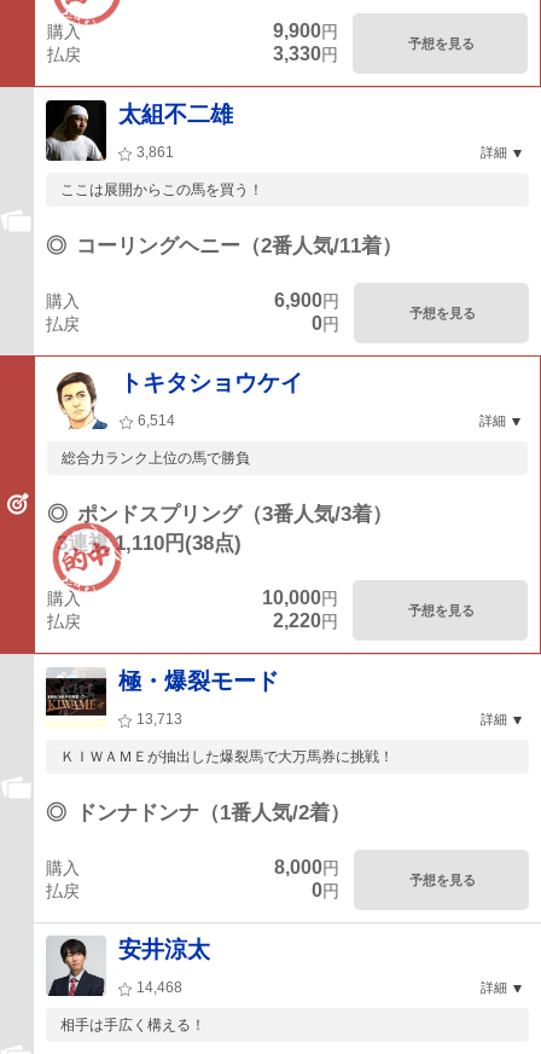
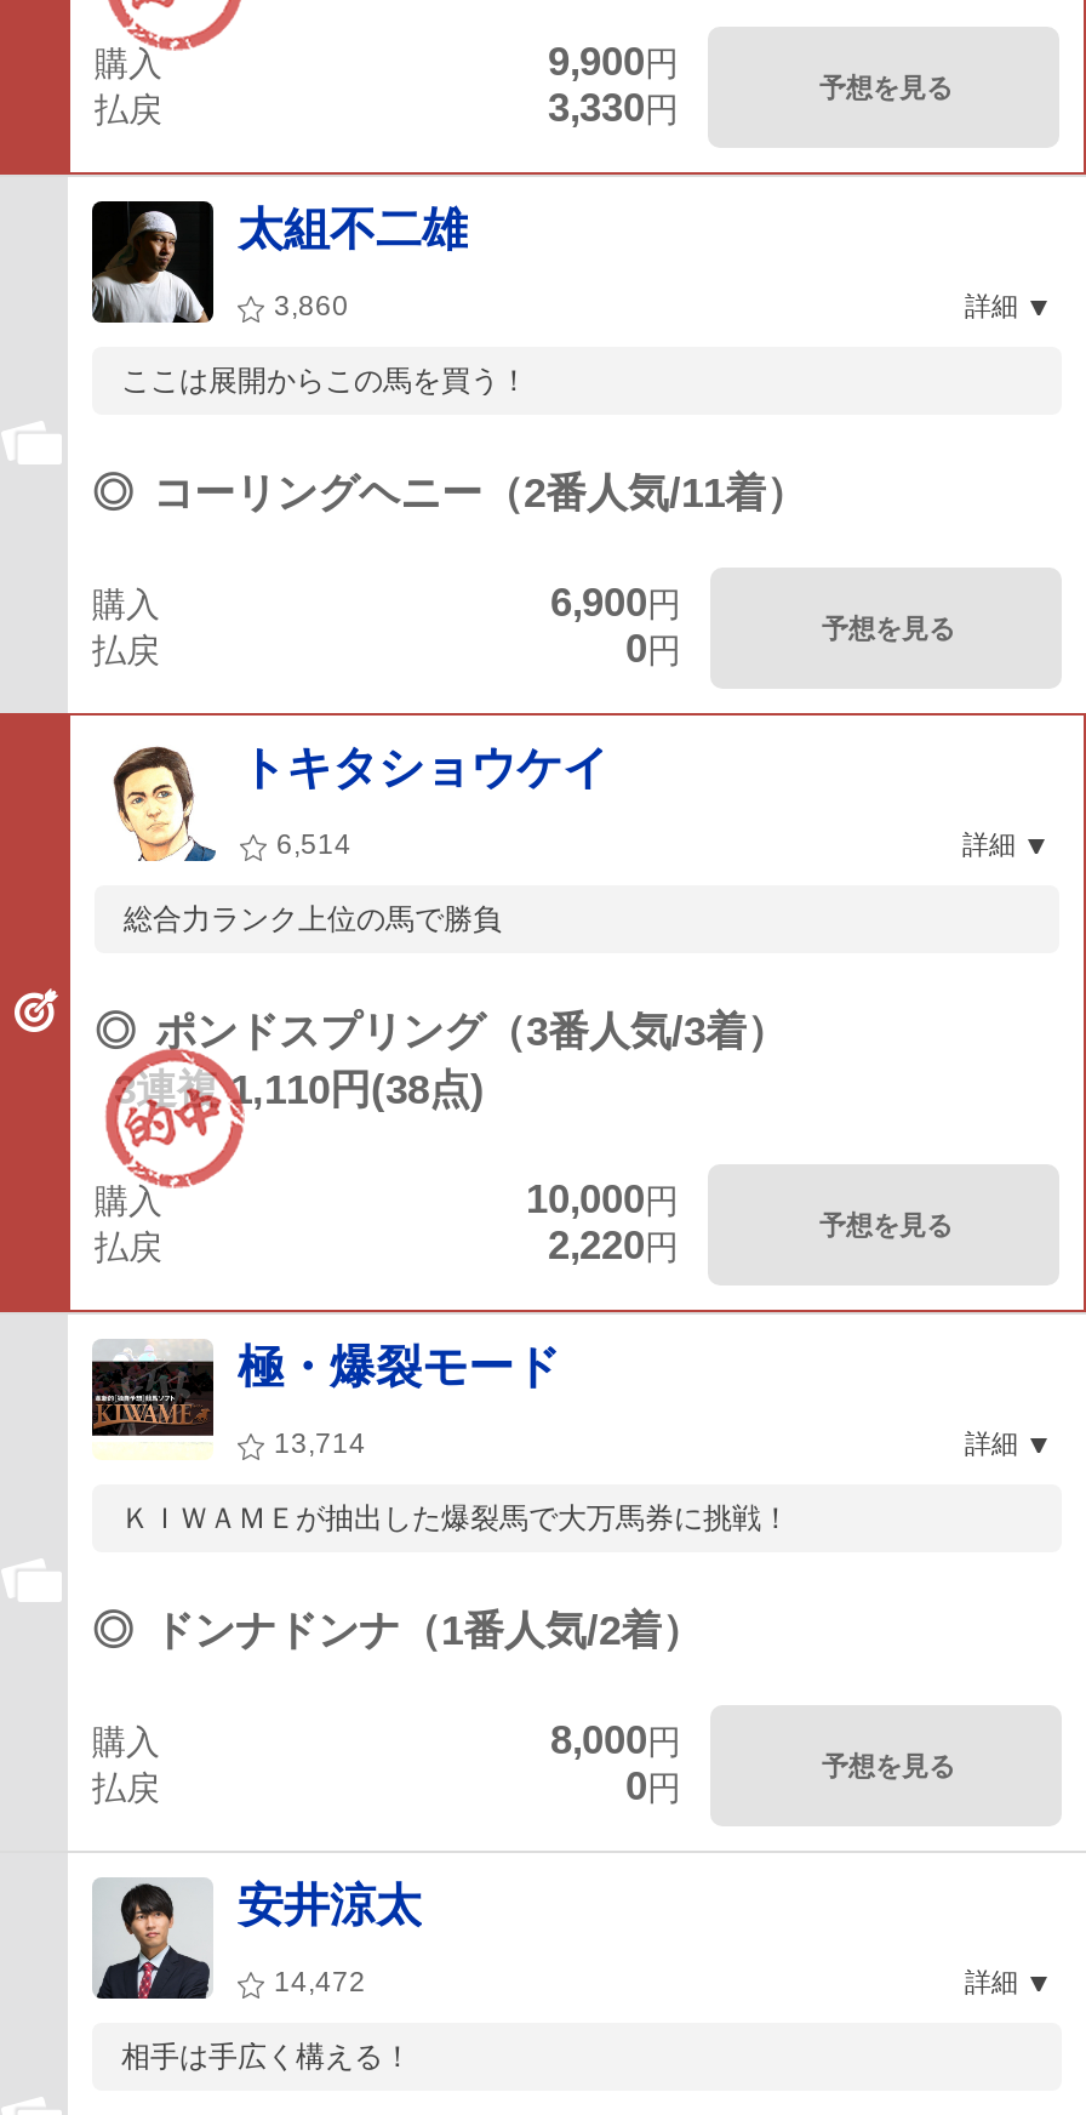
- 3,861
+ 3,860

- 13,713
+ 13,714

- 14,468
+ 14,472
